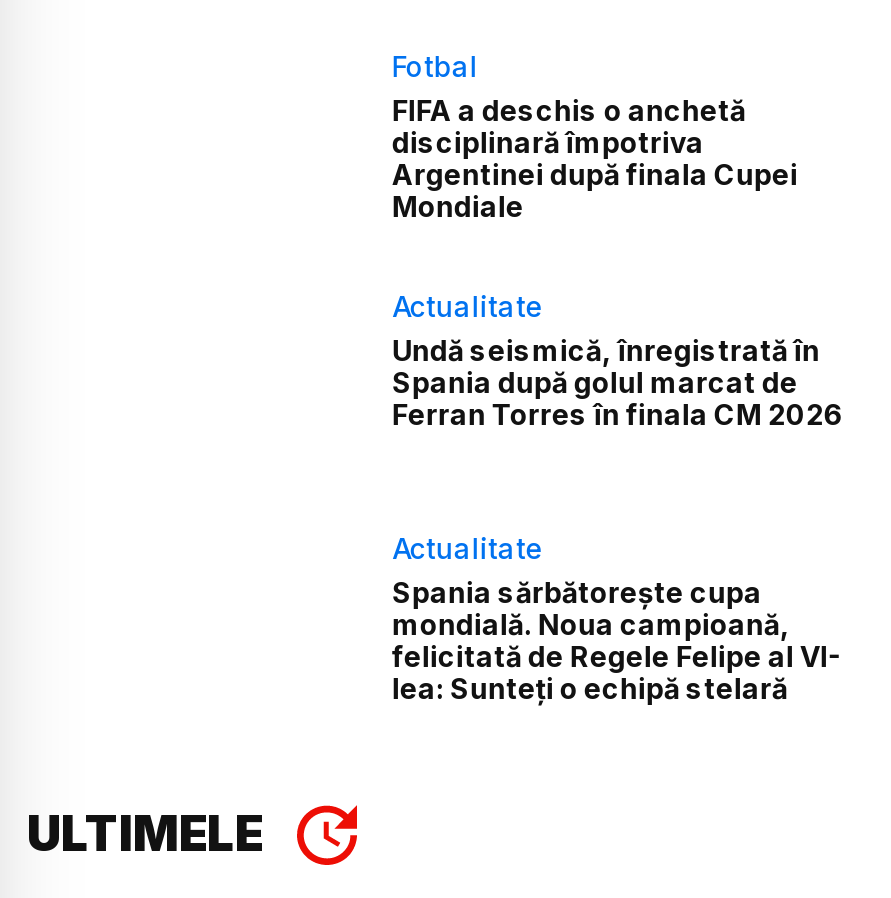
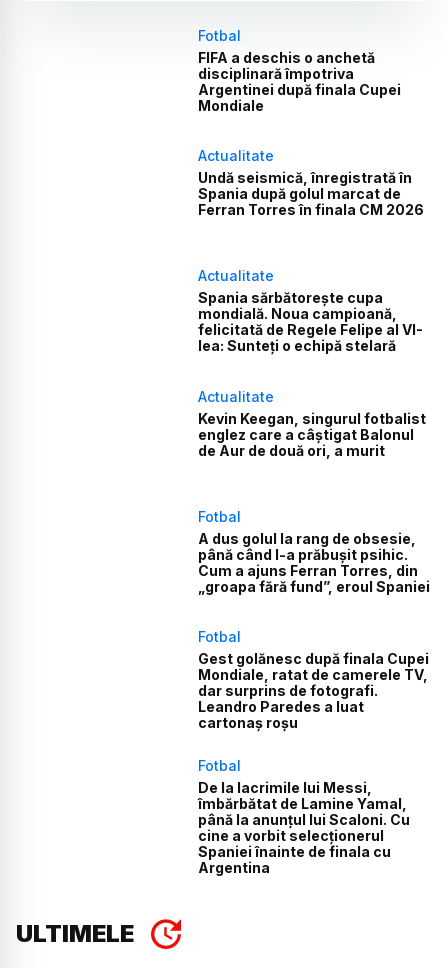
+ Actualitate
+ Kevin Keegan, singurul fotbalist
+ englez care a câștigat Balonul
+ de Aur de două ori, a murit

+ Fotbal
+ A dus golul la rang de obsesie,
+ până când l-a prăbușit psihic.
+ Cum a ajuns Ferran Torres, din
+ „groapa fără fund”, eroul Spaniei
+ Fotbal
+ Gest golănesc după finala Cupei
+ Mondiale, ratat de camerele TV,
+ dar surprins de fotografi.
+ Leandro Paredes a luat
+ cartonaș roșu
+ Fotbal
+ De la lacrimile lui Messi,
+ îmbărbătat de Lamine Yamal,
+ până la anunțul lui Scaloni. Cu
+ cine a vorbit selecționerul
+ Spaniei înainte de finala cu
+ Argentina
